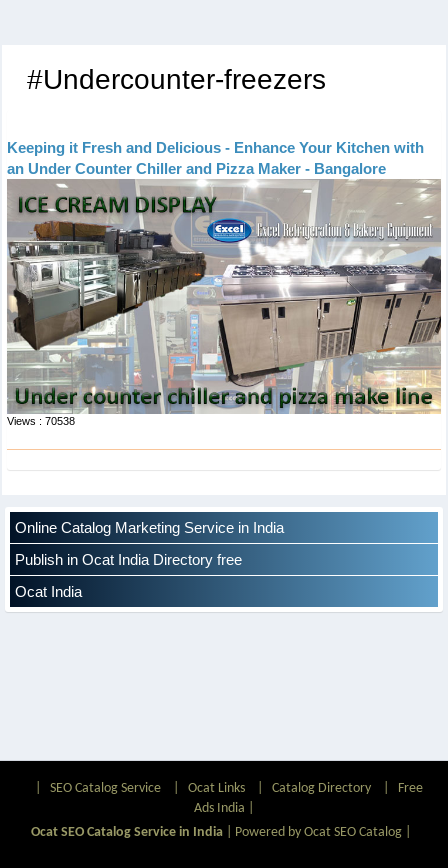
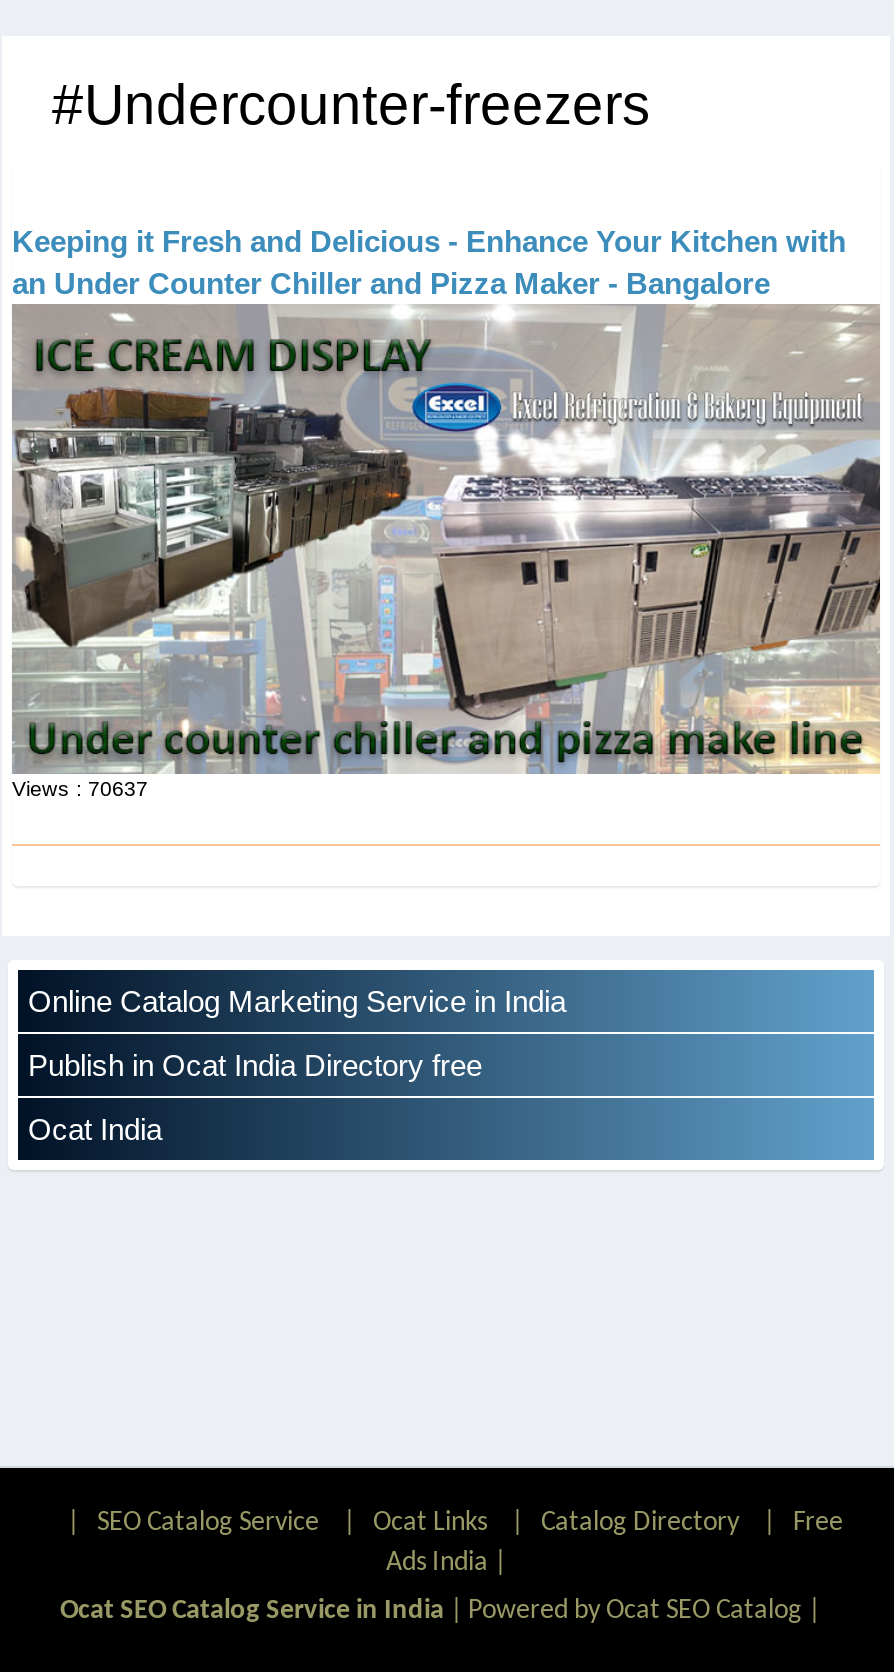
- Views : 70538
+ Views : 70637
